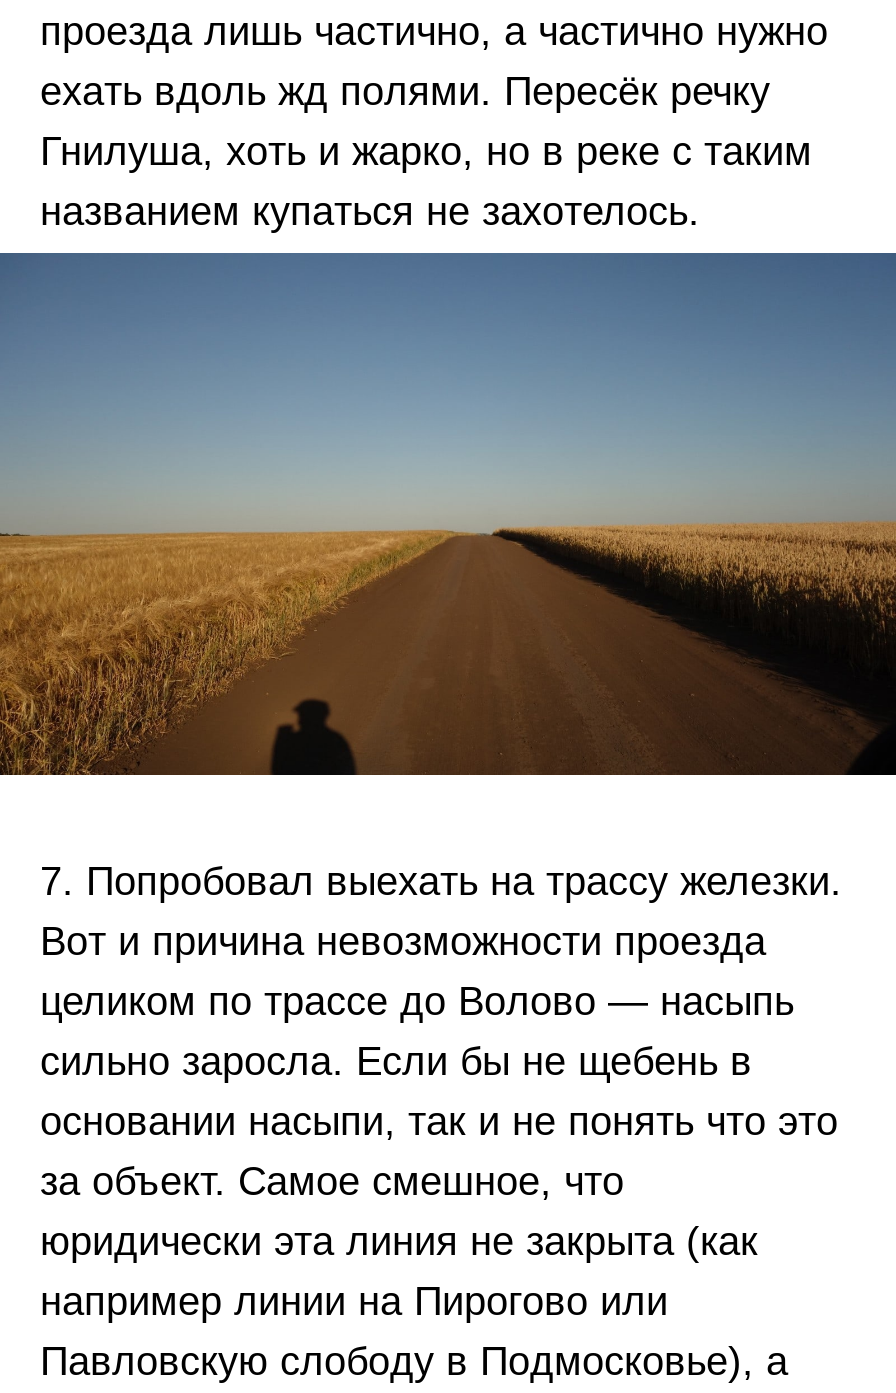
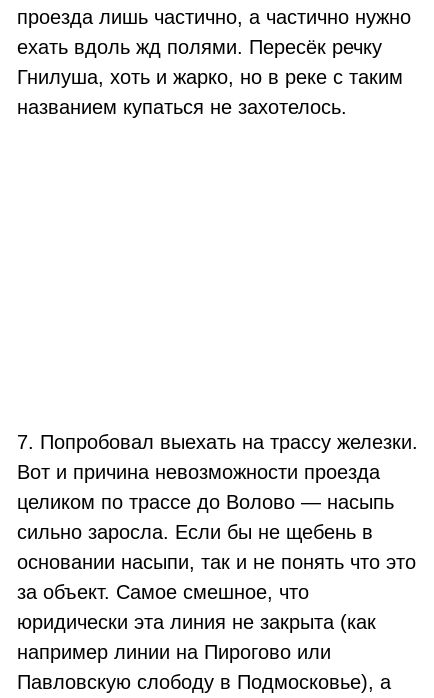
- [image]
